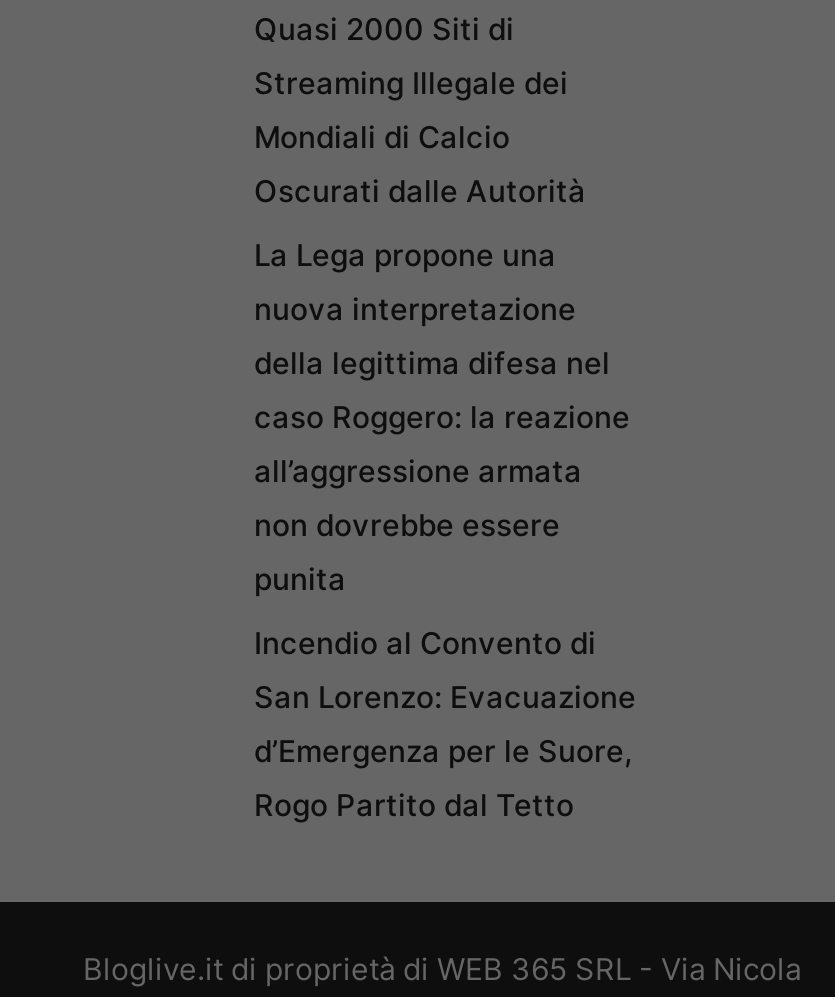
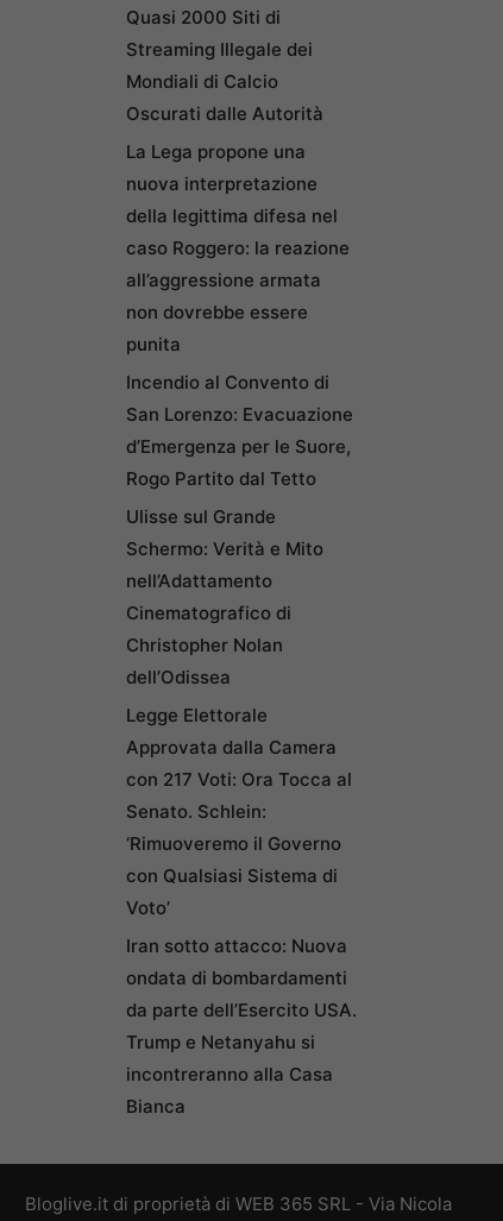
+ Ulisse sul Grande
+ Schermo: Verità e Mito
+ nell’Adattamento
+ Cinematografico di
+ Christopher Nolan
+ dell’Odissea
+ Legge Elettorale
+ Approvata dalla Camera
+ con 217 Voti: Ora Tocca al
+ Senato. Schlein:
+ ‘Rimuoveremo il Governo
+ con Qualsiasi Sistema di
+ Voto’
+ Iran sotto attacco: Nuova
+ ondata di bombardamenti
+ da parte dell’Esercito USA.
+ Trump e Netanyahu si
+ incontreranno alla Casa
+ Bianca
